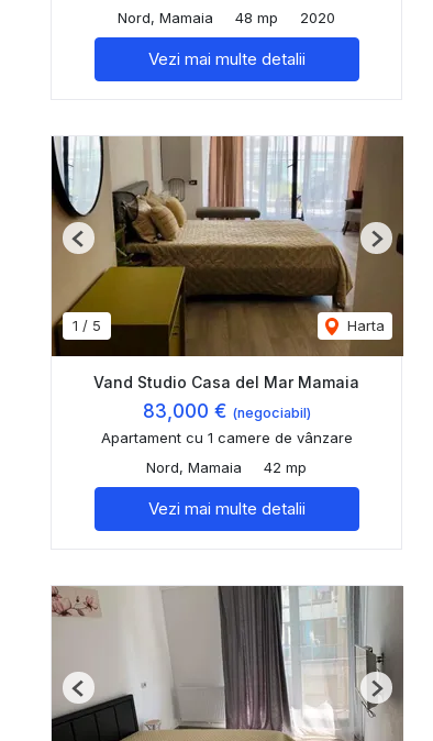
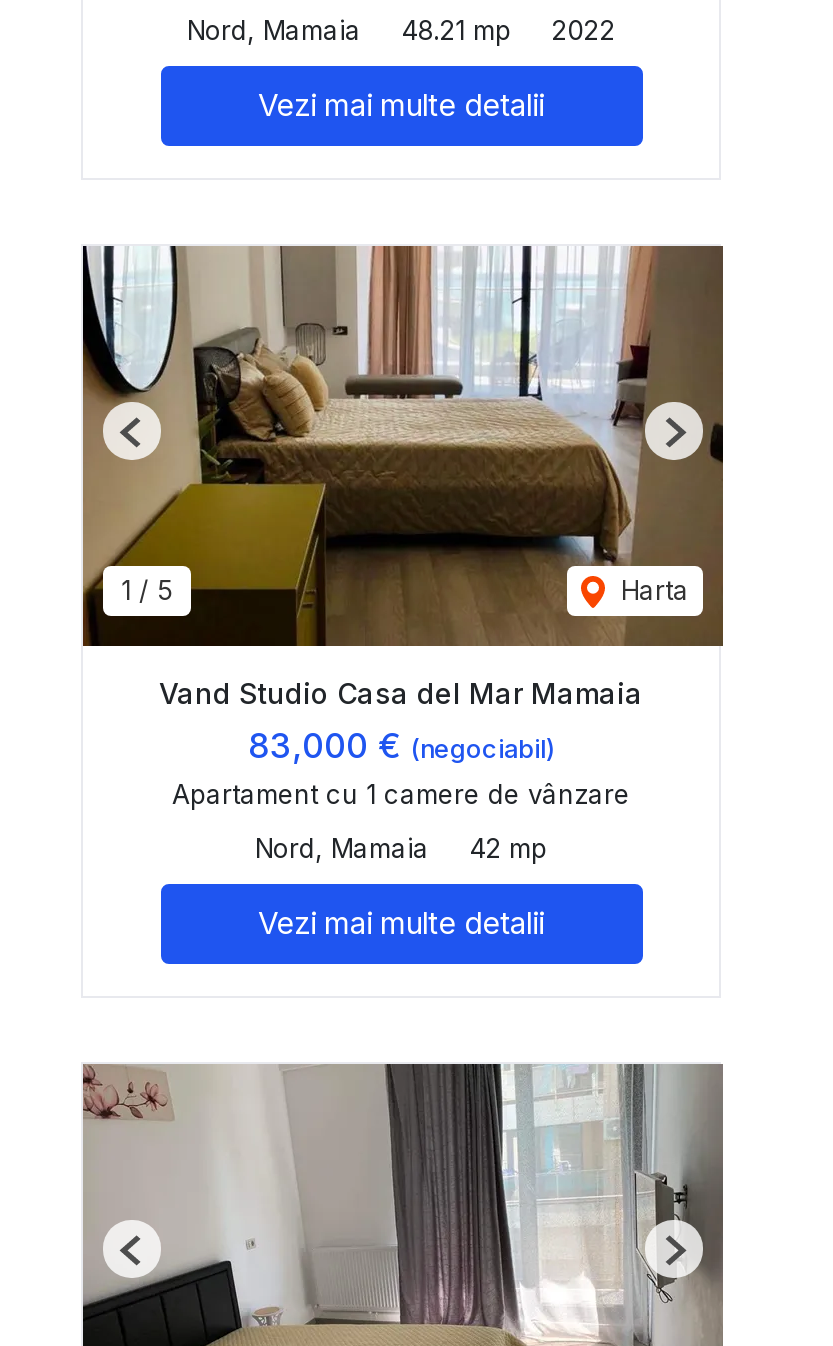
- 48 mp
+ 48.21 mp

- 2020
+ 2022
